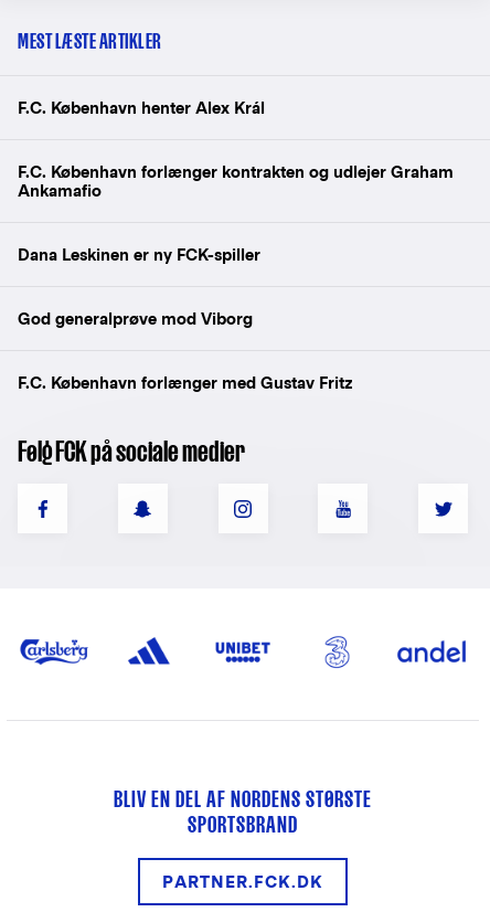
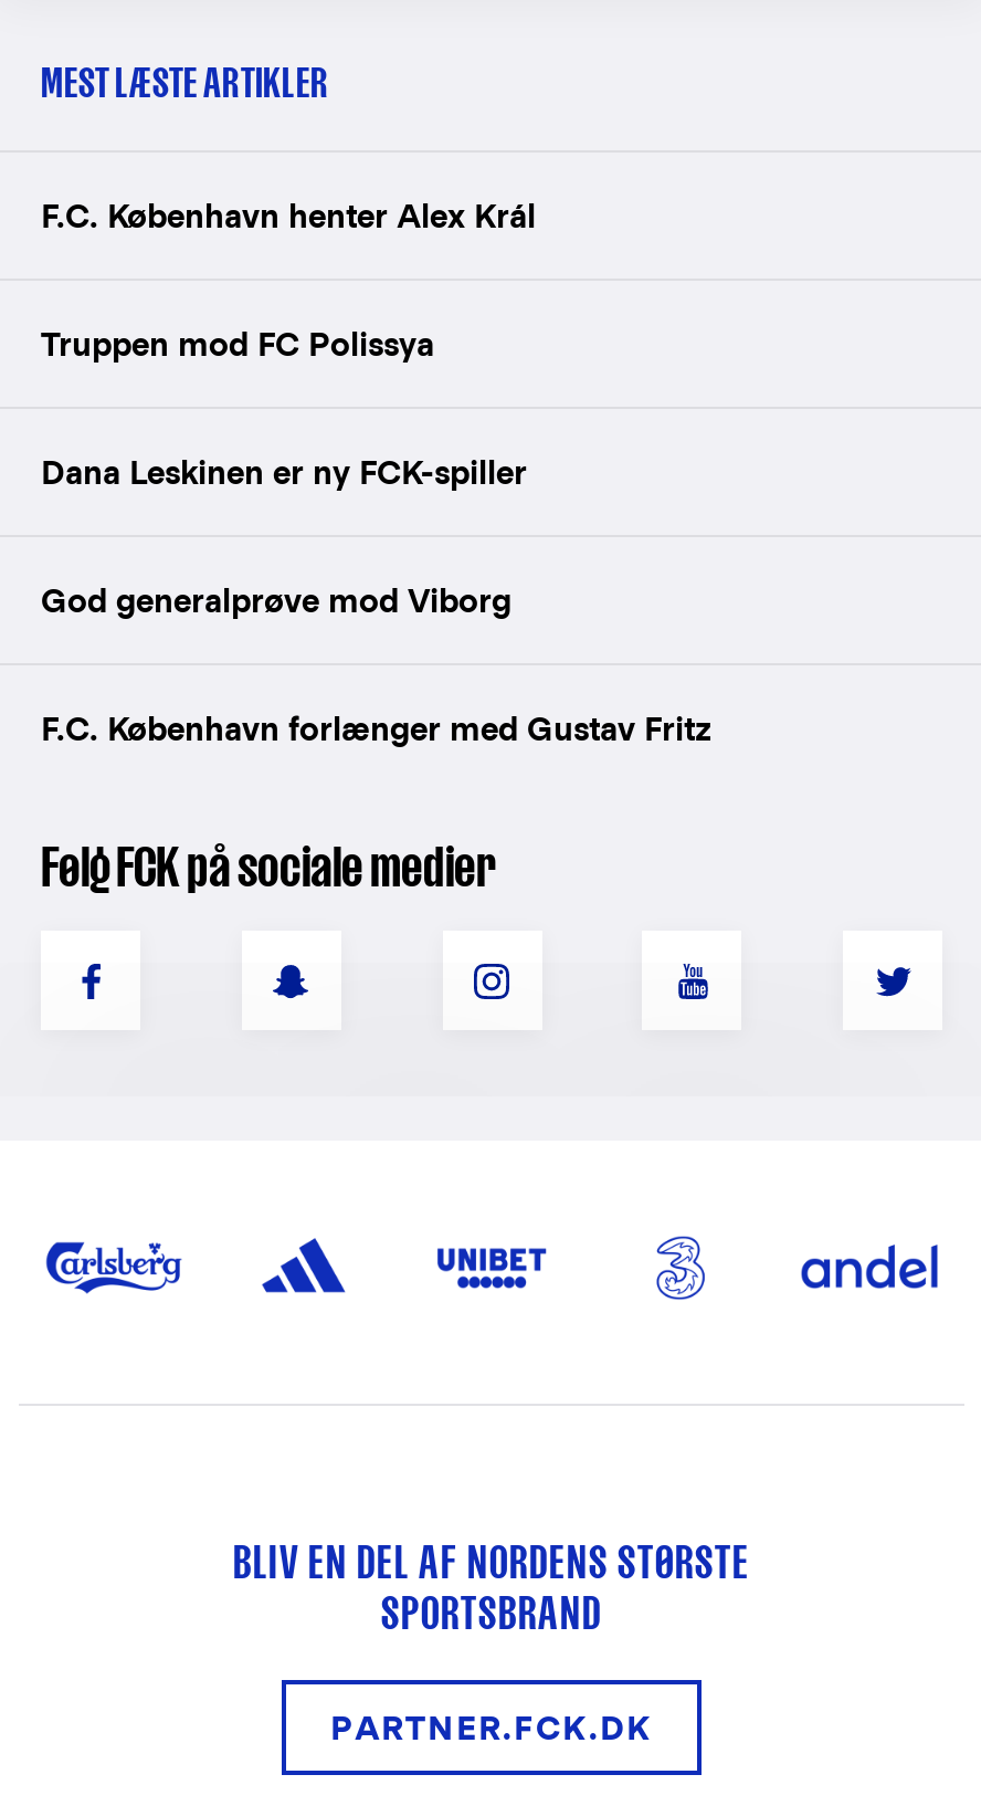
- F.C. København forlænger kontrakten og udlejer Graham
- Ankamafio
+ Truppen mod FC Polissya
